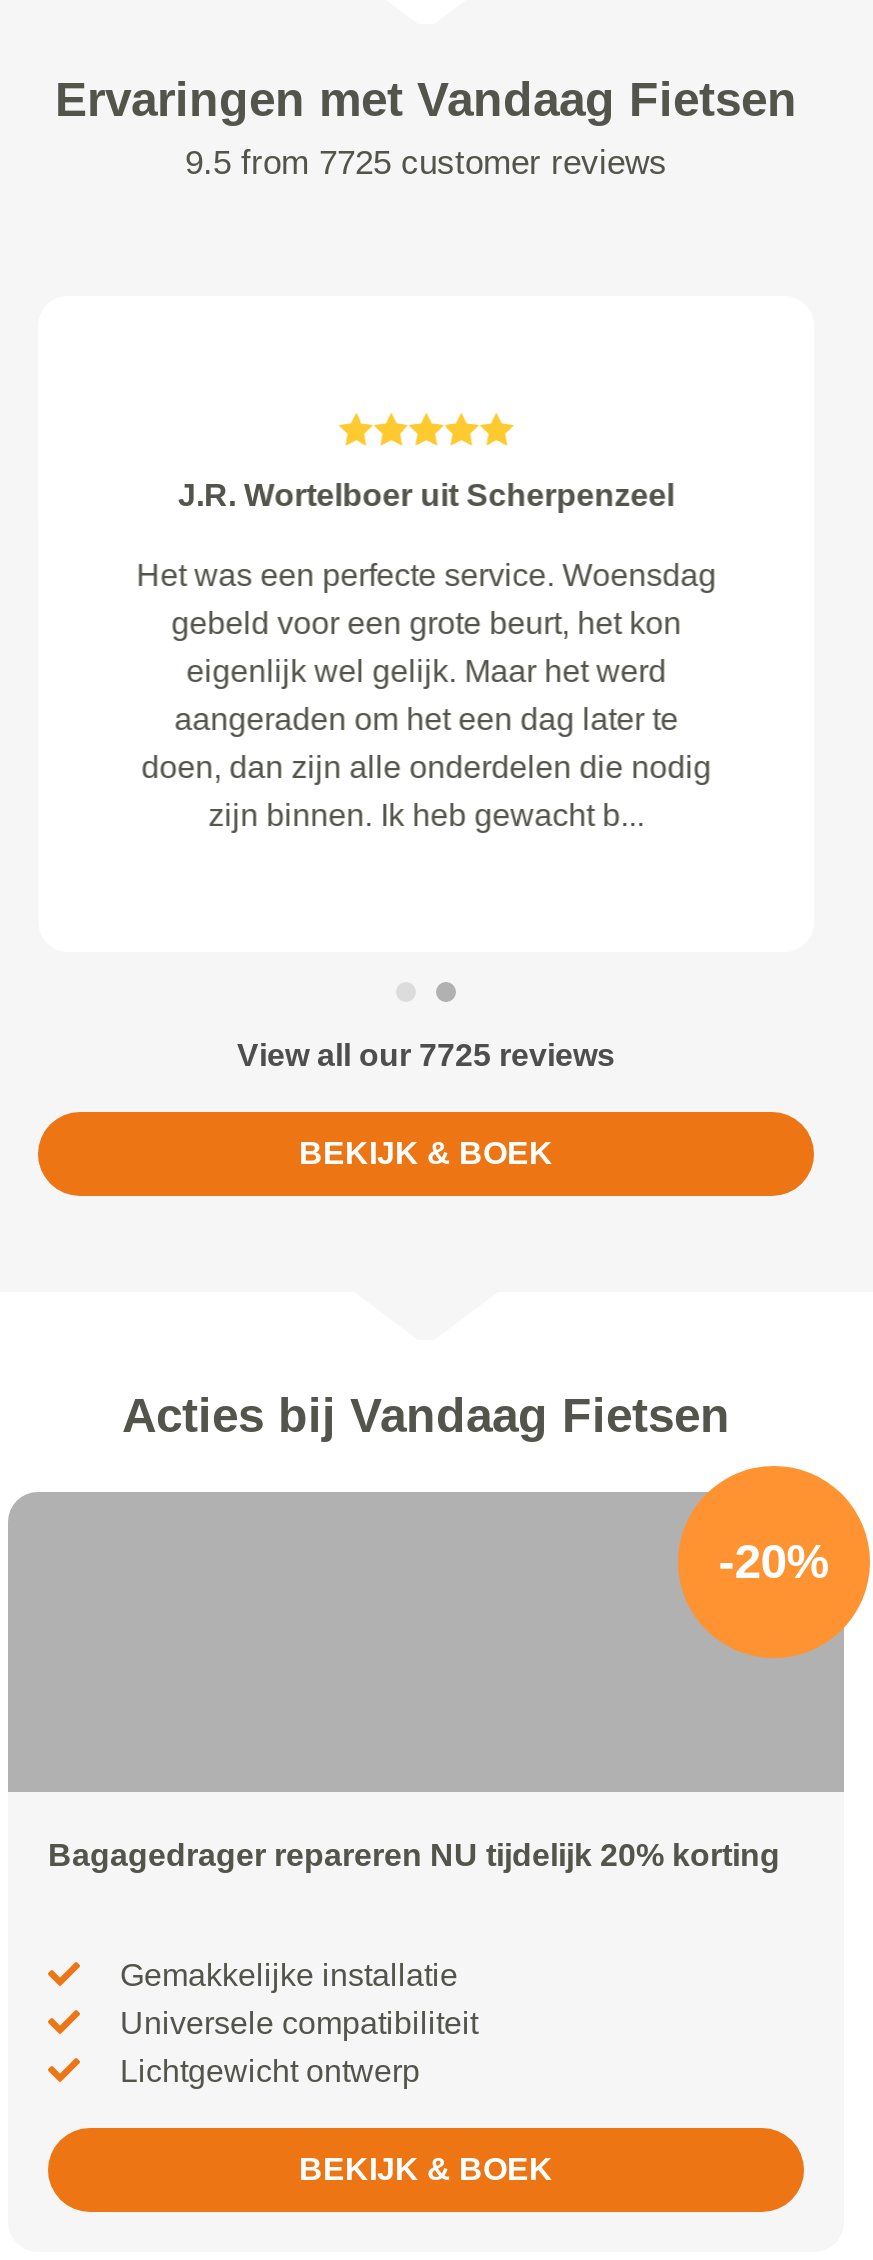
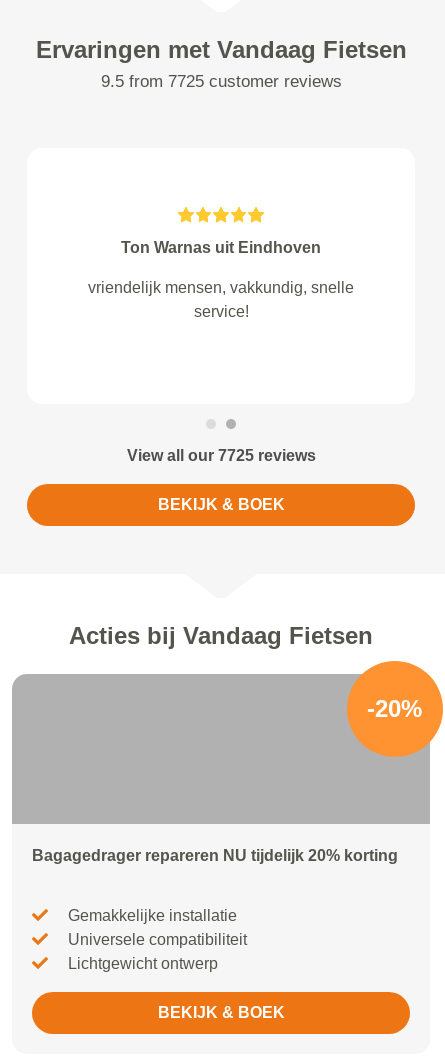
- J.R. Wortelboer uit Scherpenzeel
+ Ton Warnas uit Eindhoven

- Het was een perfecte service. Woensdag
- gebeld voor een grote beurt, het kon
- eigenlijk wel gelijk. Maar het werd
- aangeraden om het een dag later te
- doen, dan zijn alle onderdelen die nodig
- zijn binnen. Ik heb gewacht b...
+ vriendelijk mensen, vakkundig, snelle
+ service!
